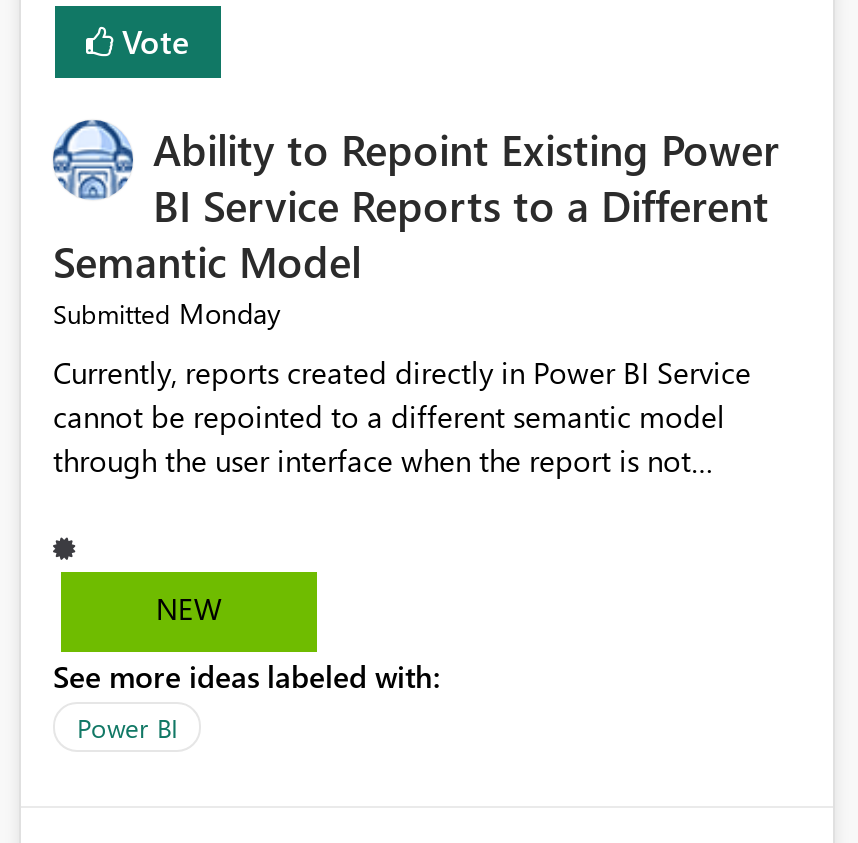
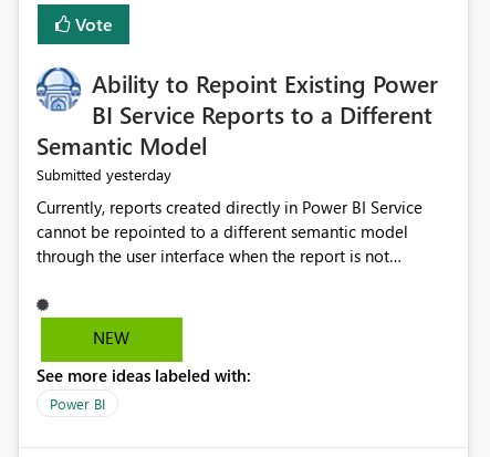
- Submitted Monday
+ Submitted yesterday
